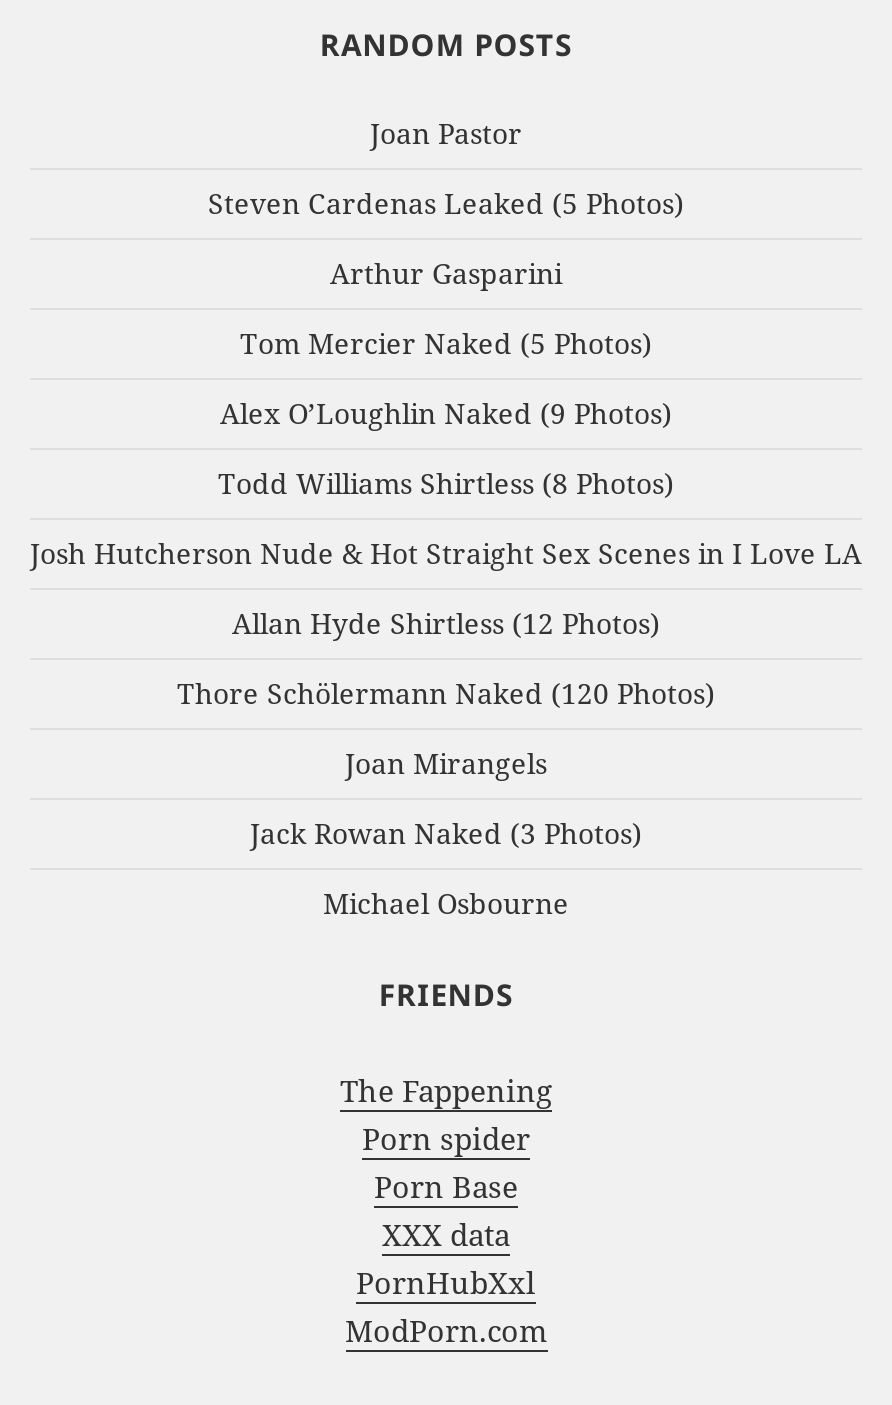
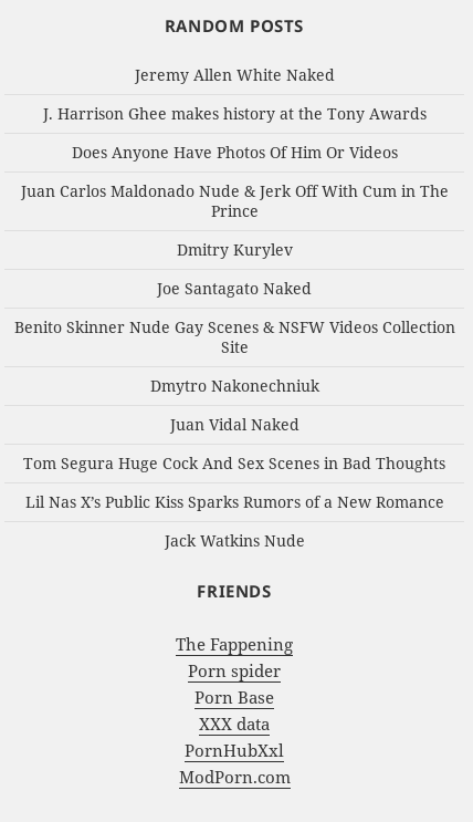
- Joan Pastor
+ Jeremy Allen White Naked

- Steven Cardenas Leaked (5 Photos)
+ J. Harrison Ghee makes history at the Tony Awards

- Arthur Gasparini
+ Does Anyone Have Photos Of Him Or Videos

- Tom Mercier Naked (5 Photos)
+ Juan Carlos Maldonado Nude & Jerk Off With Cum in The
+ Prince

- Alex O’Loughlin Naked (9 Photos)
+ Dmitry Kurylev

- Todd Williams Shirtless (8 Photos)
+ Joe Santagato Naked

- Josh Hutcherson Nude & Hot Straight Sex Scenes in I Love LA
+ Benito Skinner Nude Gay Scenes & NSFW Videos Collection
+ Site

- Allan Hyde Shirtless (12 Photos)
+ Dmytro Nakonechniuk

- Thore Schölermann Naked (120 Photos)
+ Juan Vidal Naked

- Joan Mirangels
+ Tom Segura Huge Cock And Sex Scenes in Bad Thoughts

- Jack Rowan Naked (3 Photos)
+ Lil Nas X’s Public Kiss Sparks Rumors of a New Romance

- Michael Osbourne
+ Jack Watkins Nude
